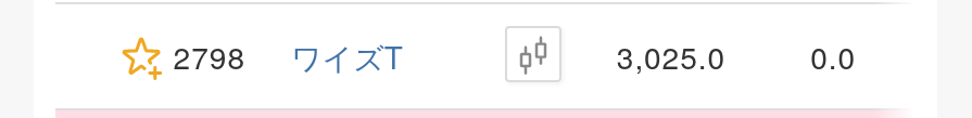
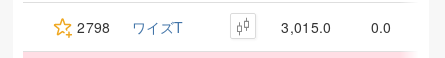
- 3,025.0
+ 3,015.0
